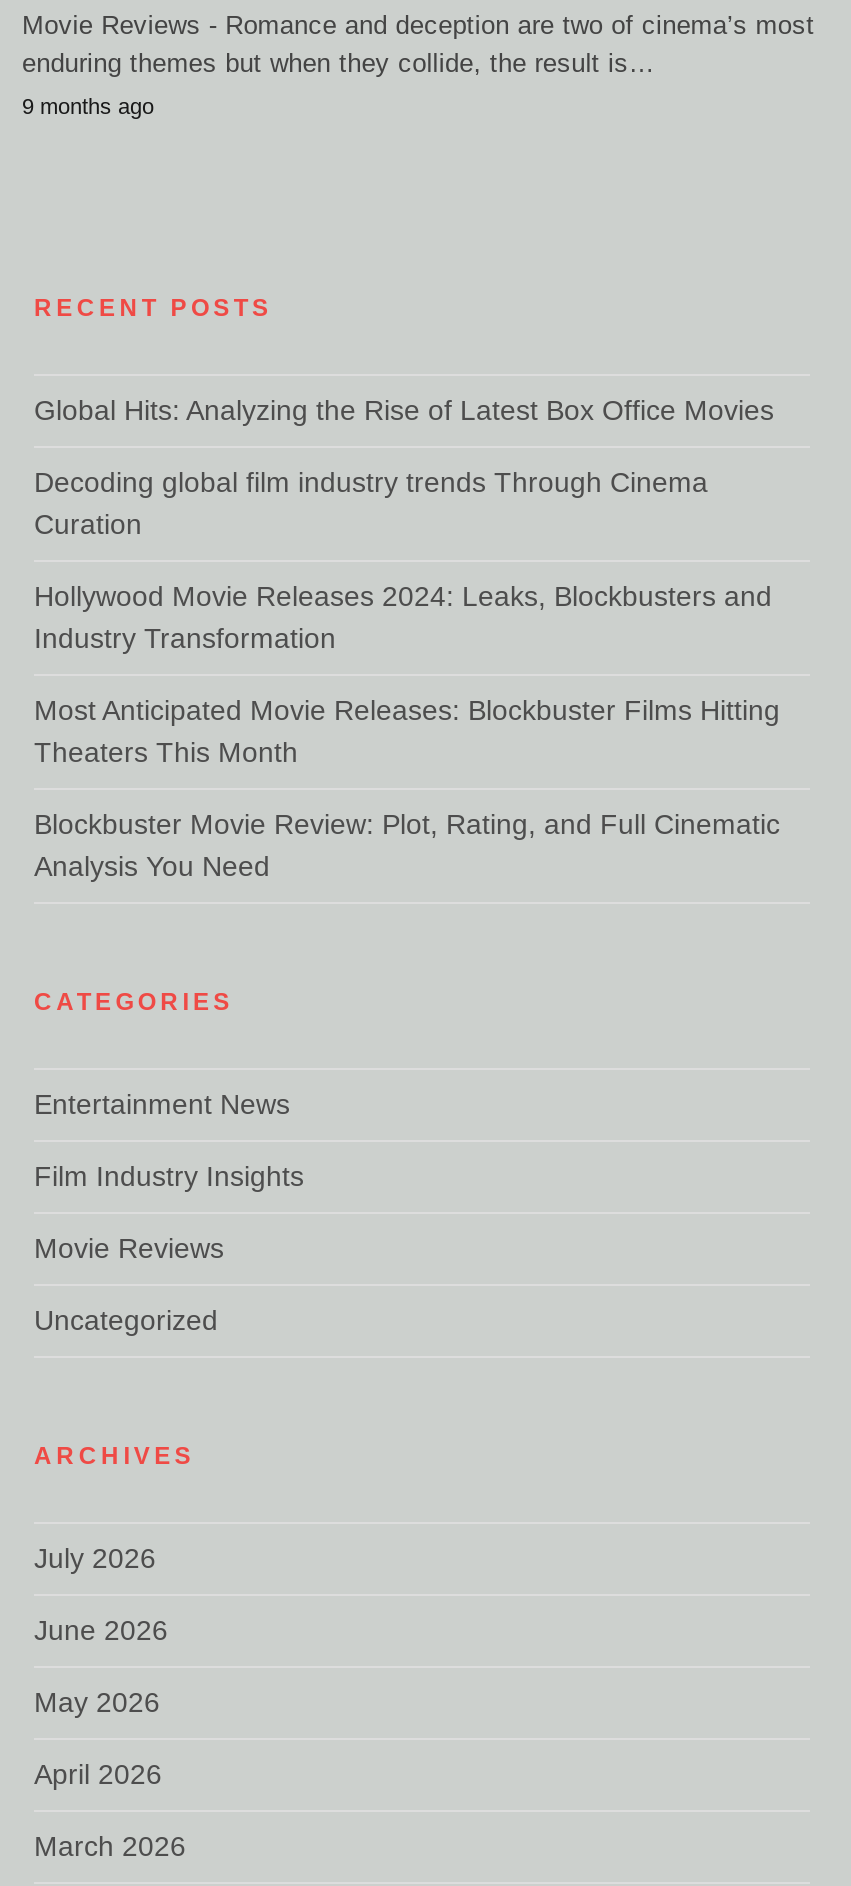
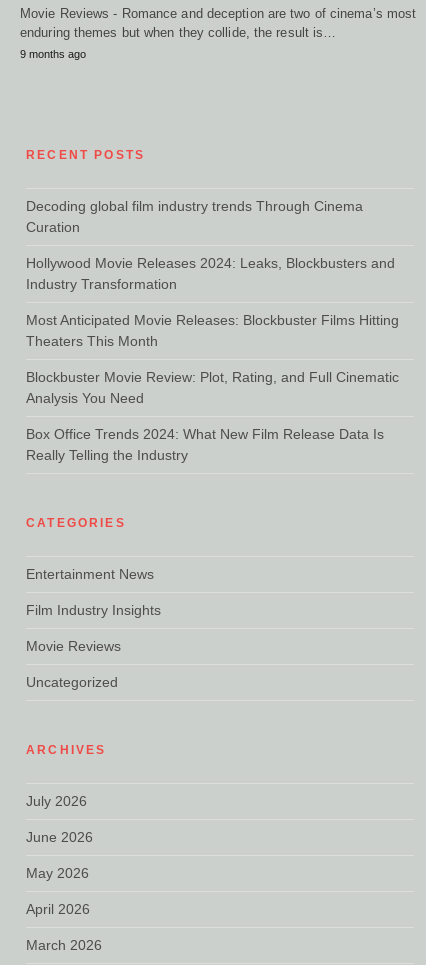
- Global Hits: Analyzing the Rise of Latest Box Office Movies

moved up: Decoding global film industry trends Through Cinema | Curation | Hollywood Movie Releases 2024: Leaks, Blockbusters and | Industry Transformation | Most Anticipated Movie Releases: Blockbuster Films Hitting | Theaters This Month | Blockbuster Movie Review: Plot, Rating, and Full Cinematic | Analysis You Need

+ Box Office Trends 2024: What New Film Release Data Is
+ Really Telling the Industry
